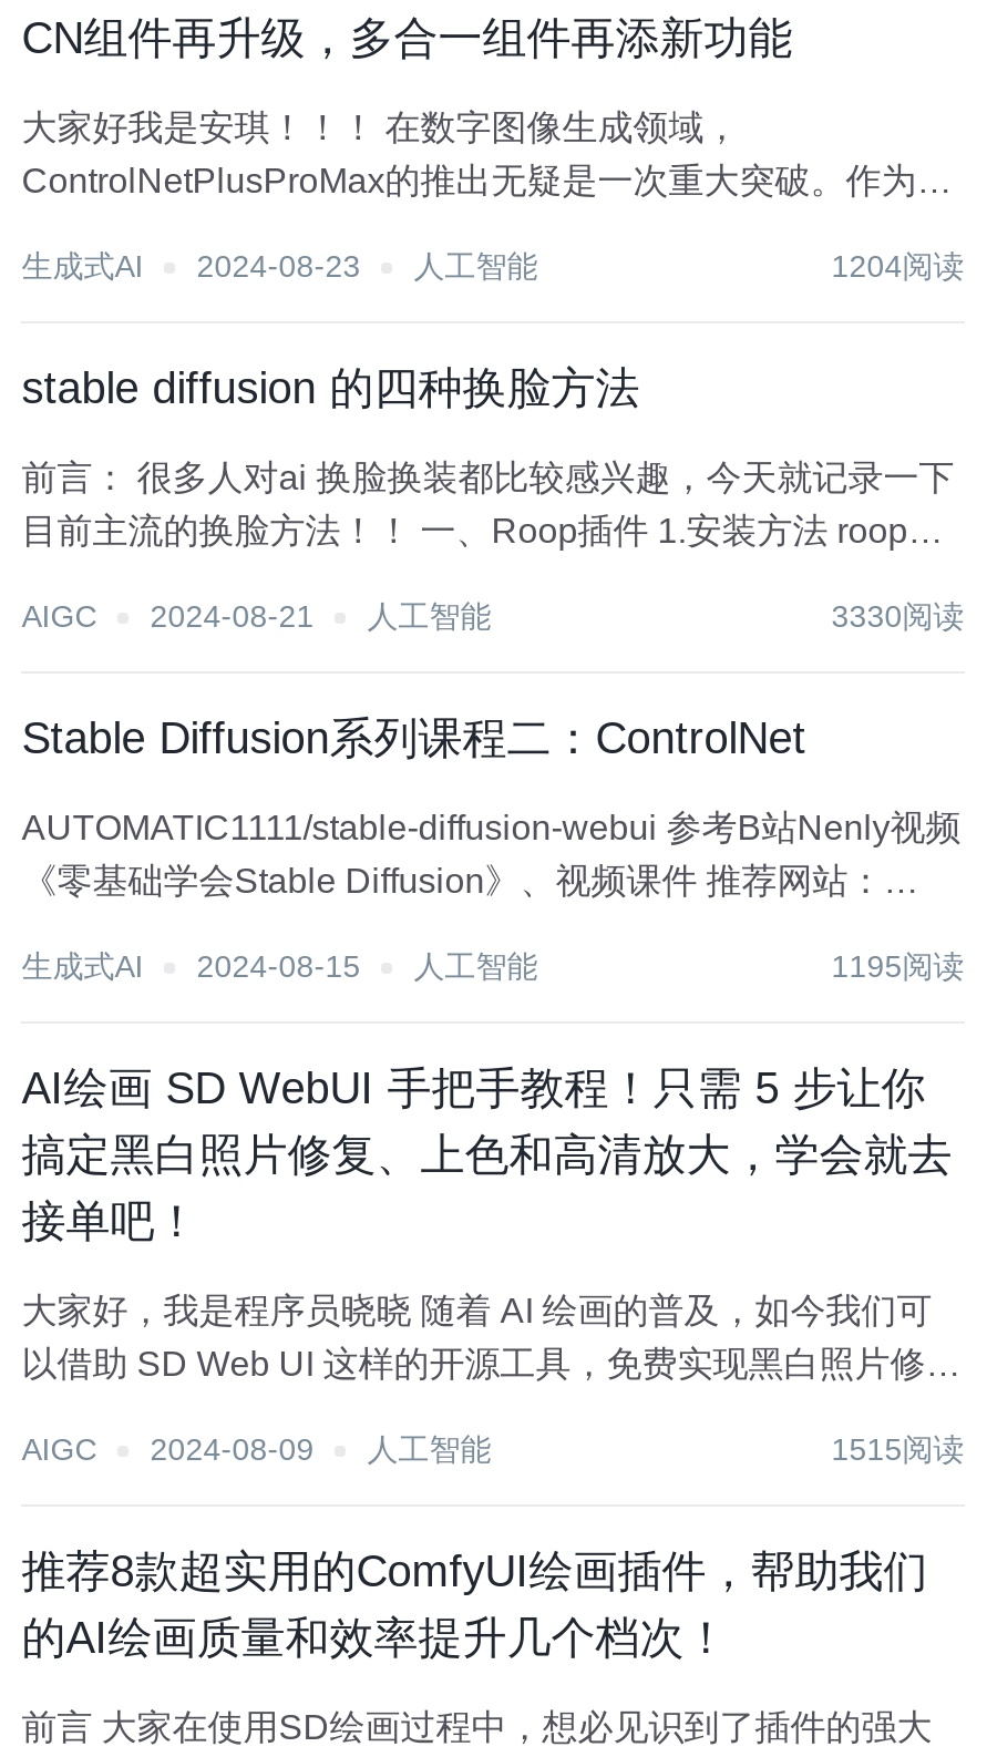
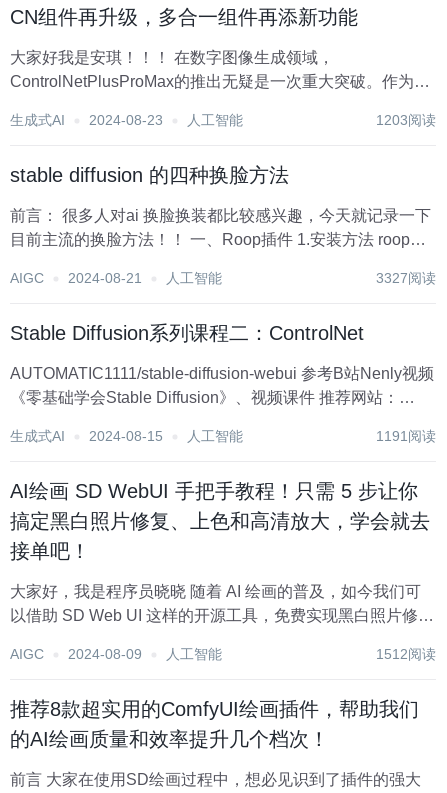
- 1204阅读
+ 1203阅读

- 3330阅读
+ 3327阅读

- 1195阅读
+ 1191阅读

- 1515阅读
+ 1512阅读
